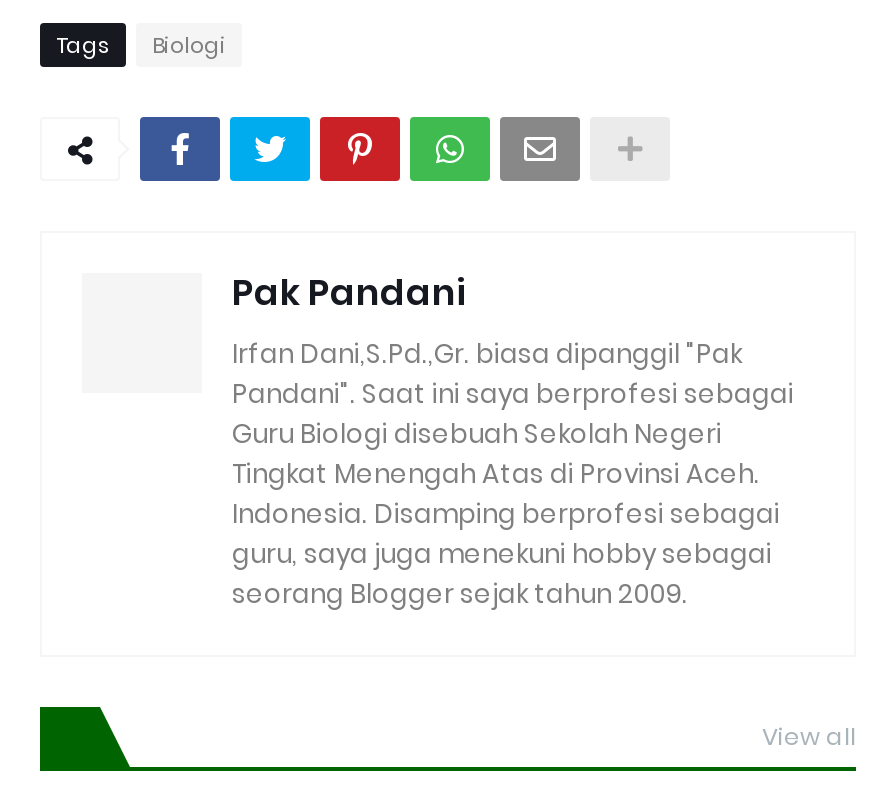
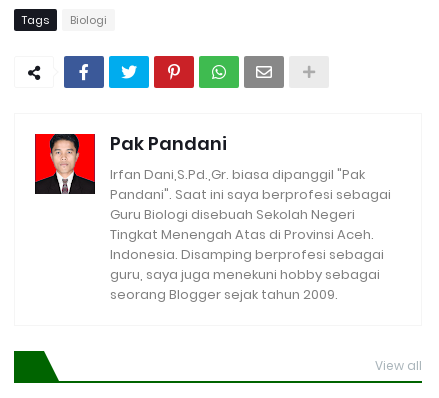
+ [image]
